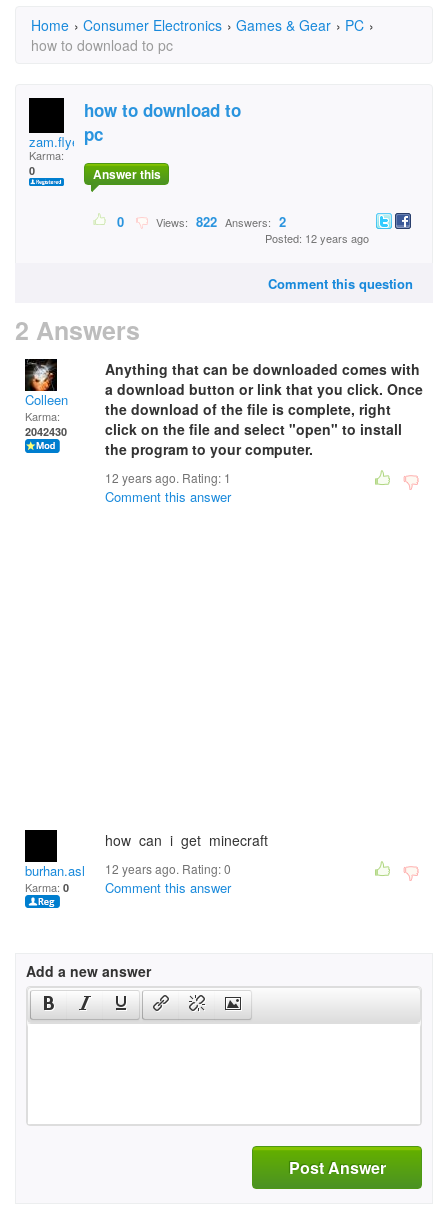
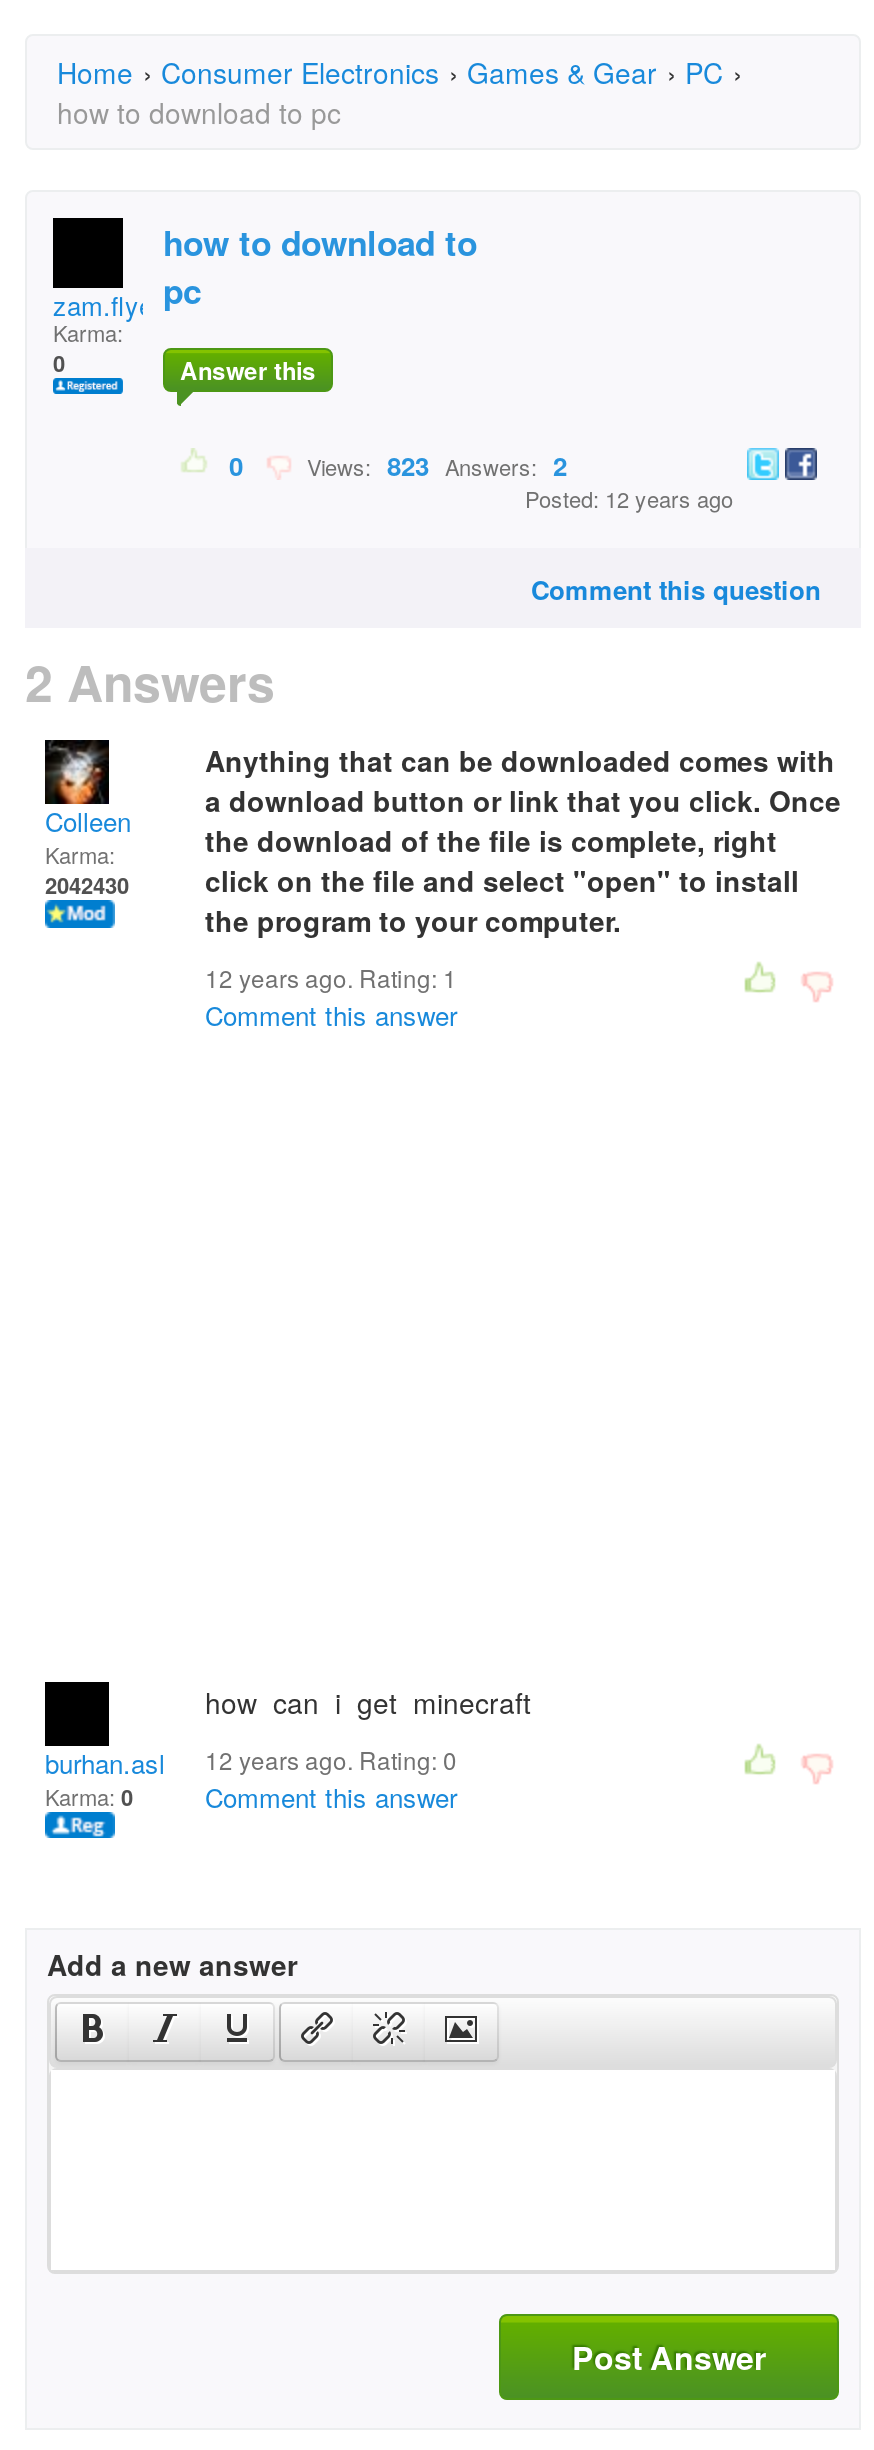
- Views: 822 Answers: 2
+ Views: 823 Answers: 2
